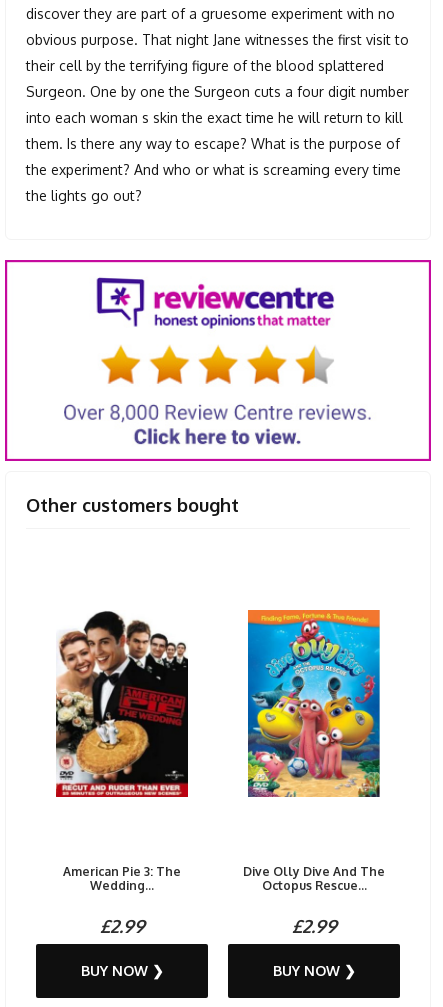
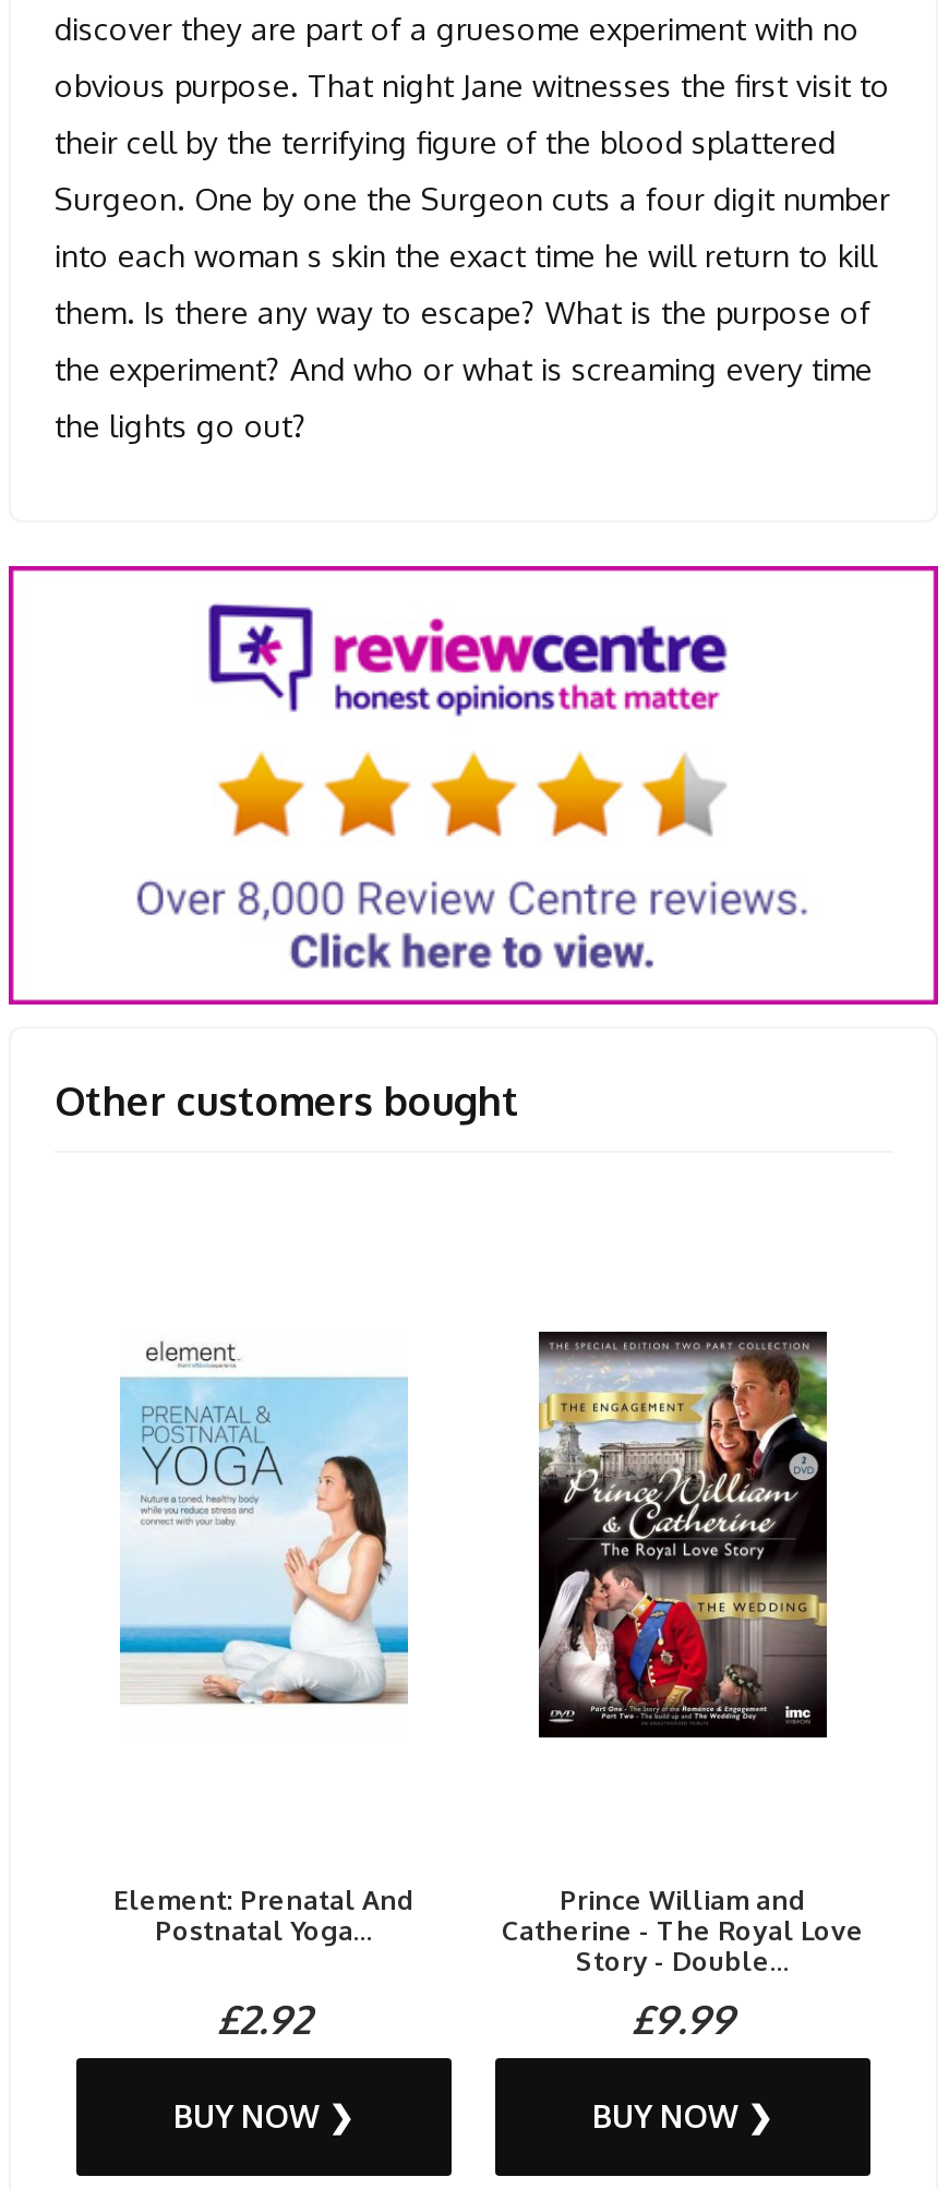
- [image]
+ [image]

- [image]
+ [image]

- American Pie 3: The
- Wedding...
+ Element: Prenatal And
+ Postnatal Yoga...

- Dive Olly Dive And The
- Octopus Rescue...
- £2.99
+ Prince William and
+ Catherine - The Royal Love
+ Story - Double...
+ £9.99

- £2.99
+ £2.92
